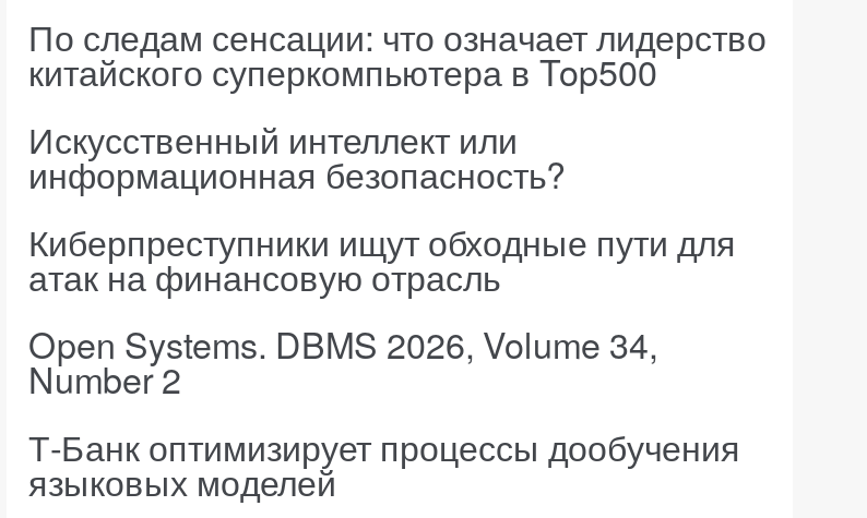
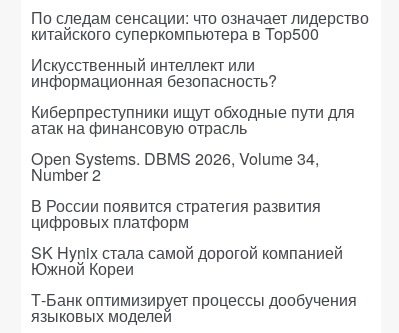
+ В России появится стратегия развития
+ цифровых платформ
+ SK Hynix стала самой дорогой компанией
+ Южной Кореи
